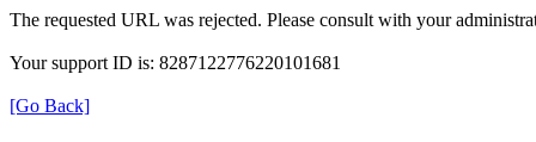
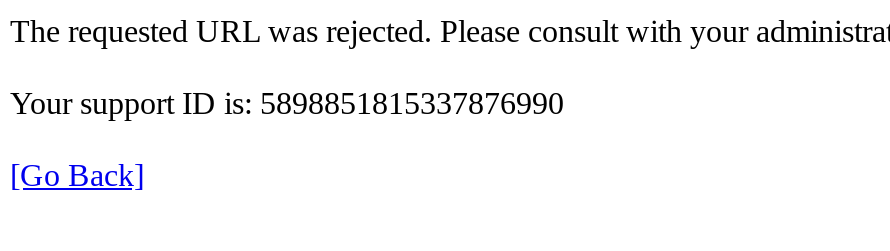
- Your support ID is: 8287122776220101681
+ Your support ID is: 5898851815337876990
